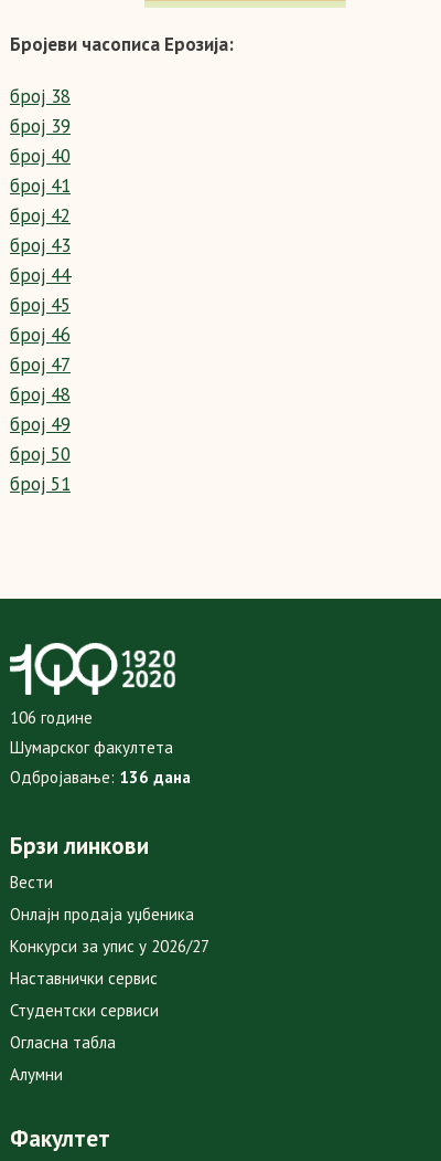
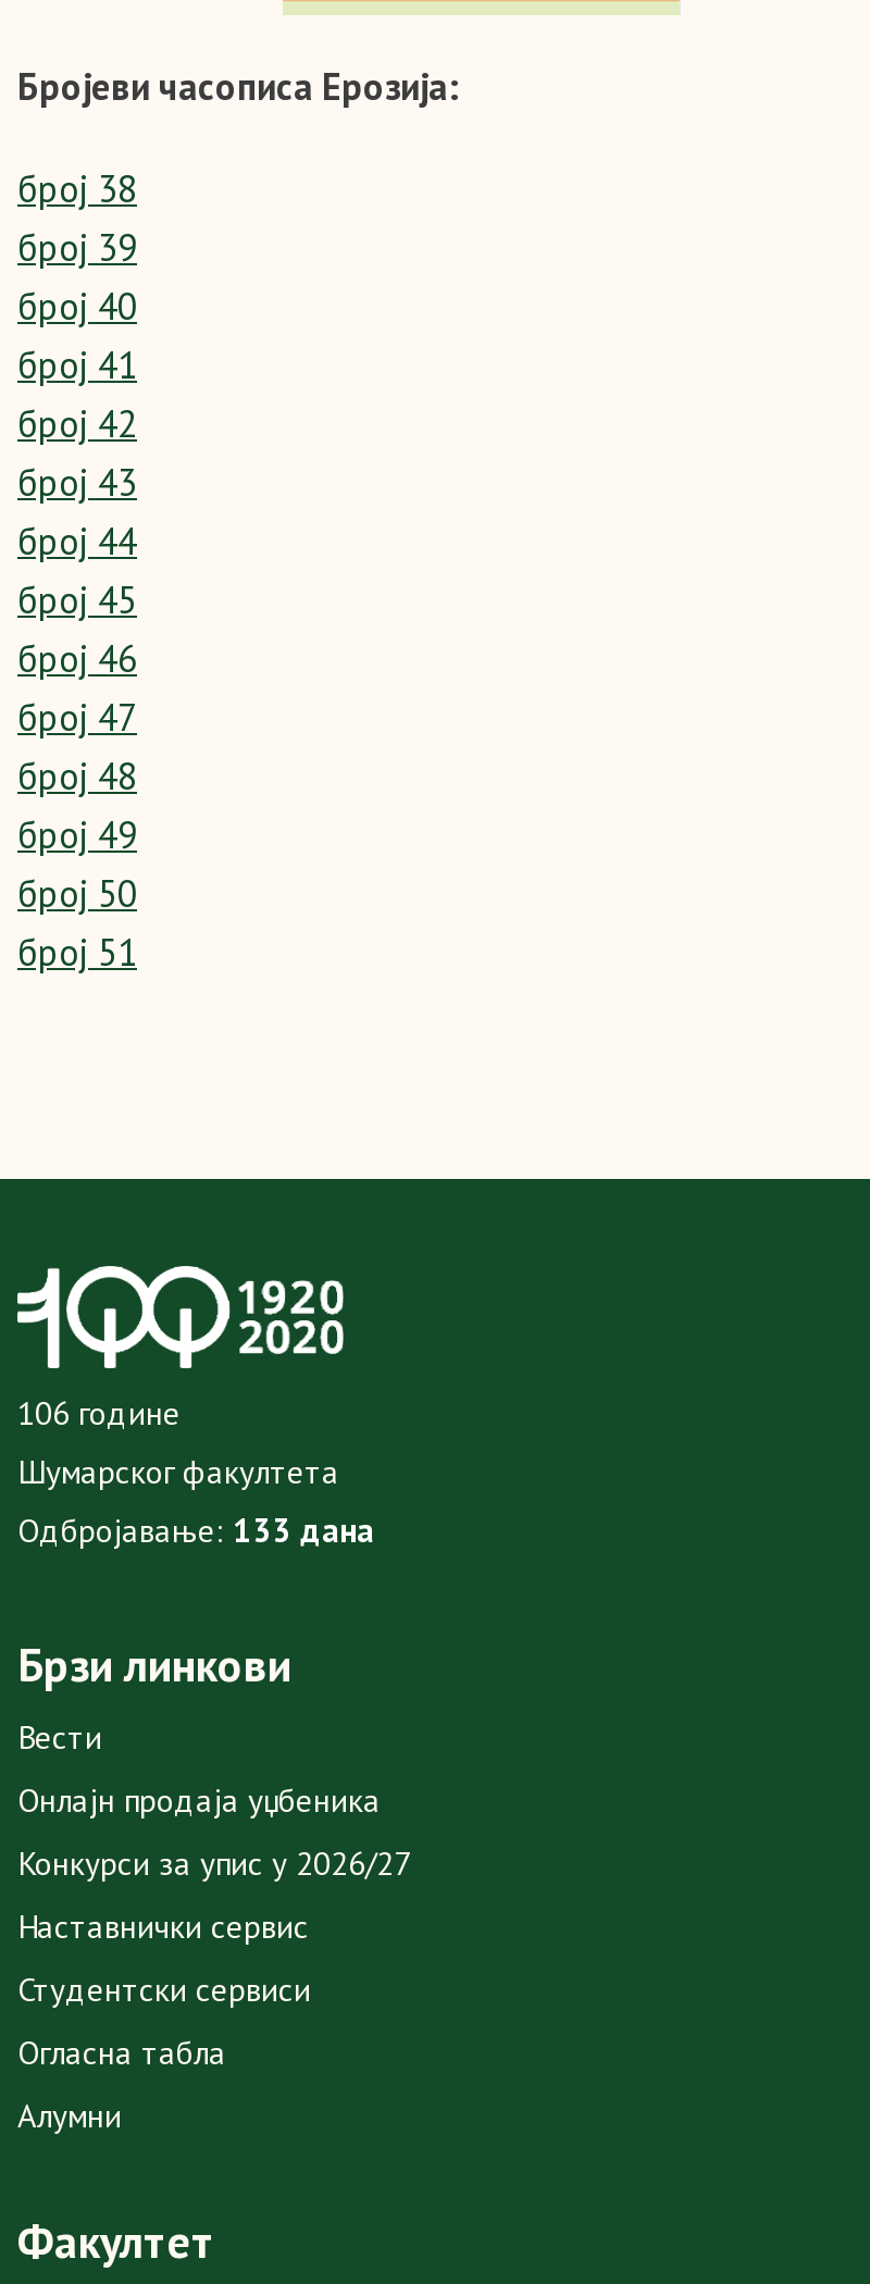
- Одбројавање: 136 дана
+ Одбројавање: 133 дана
